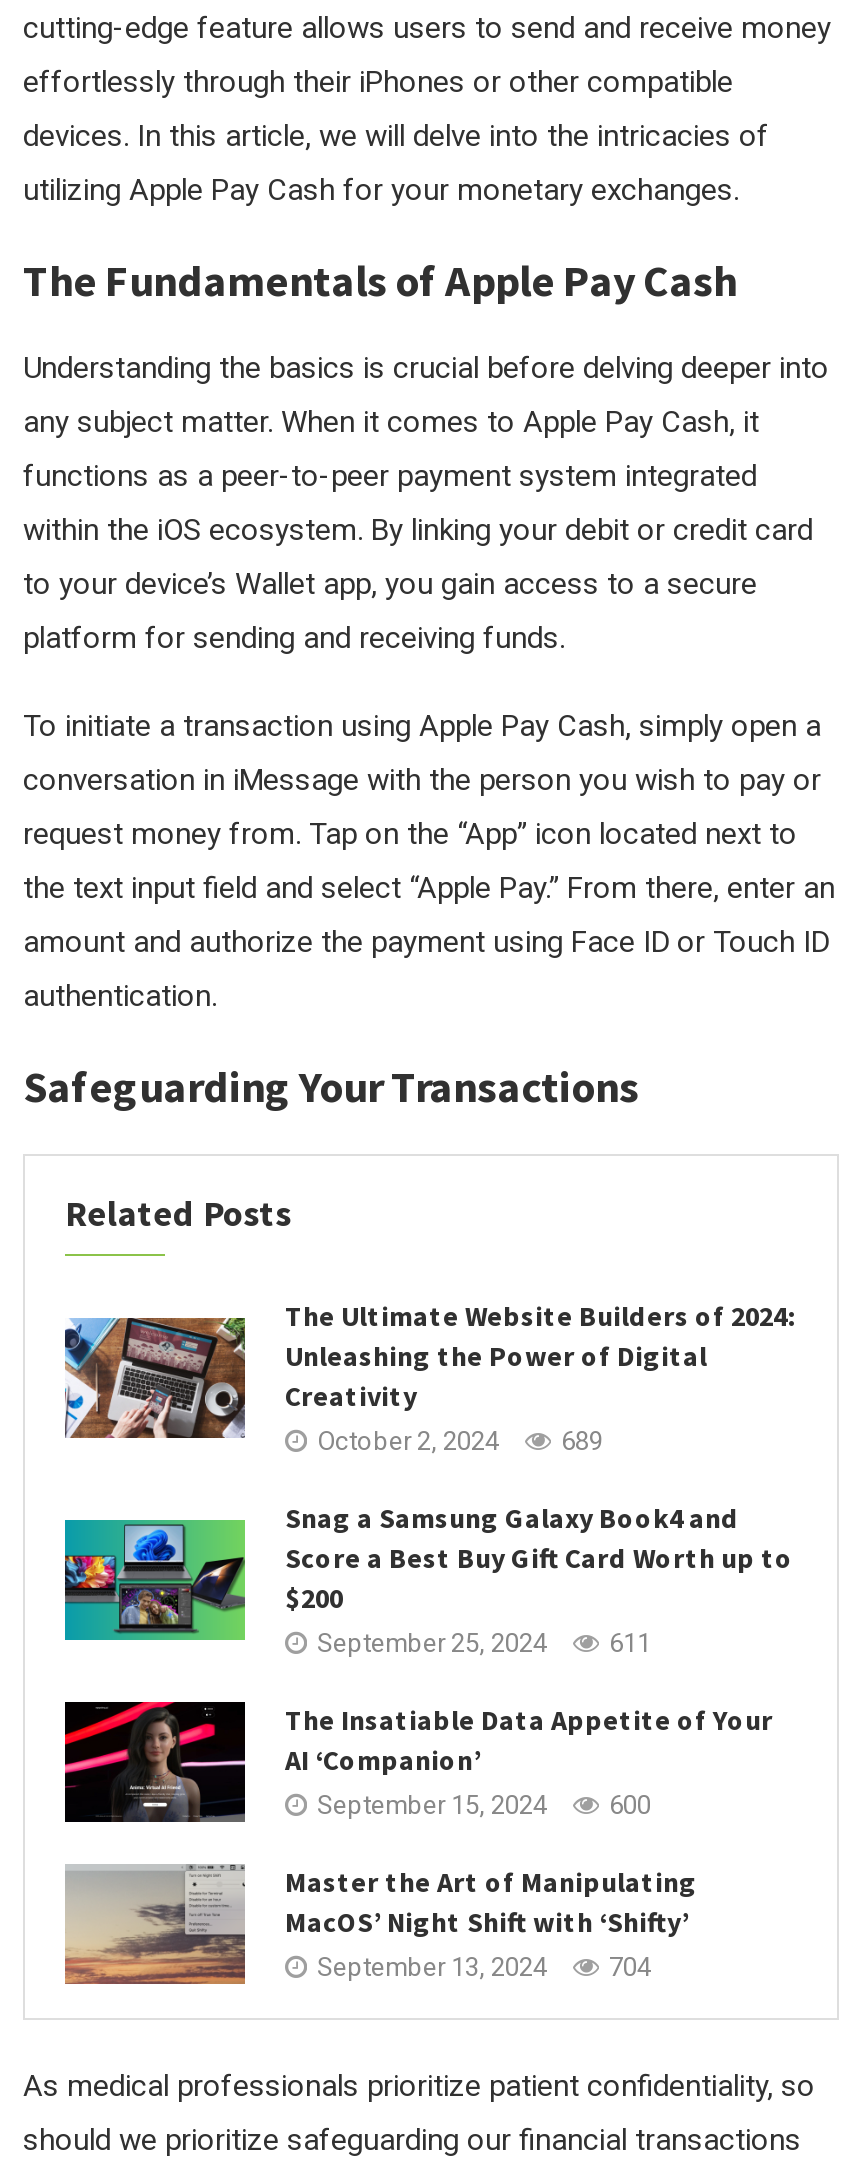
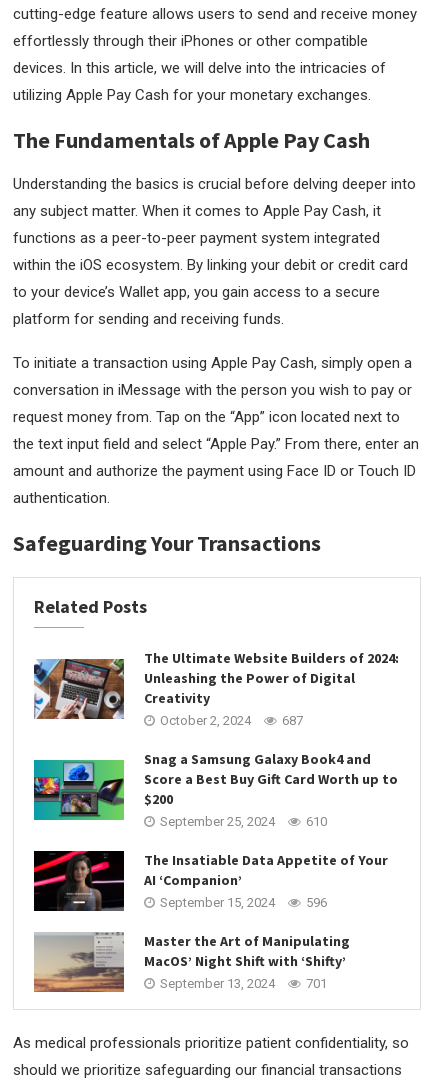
- 689
+ 687

- 611
+ 610

- 600
+ 596

- 704
+ 701
